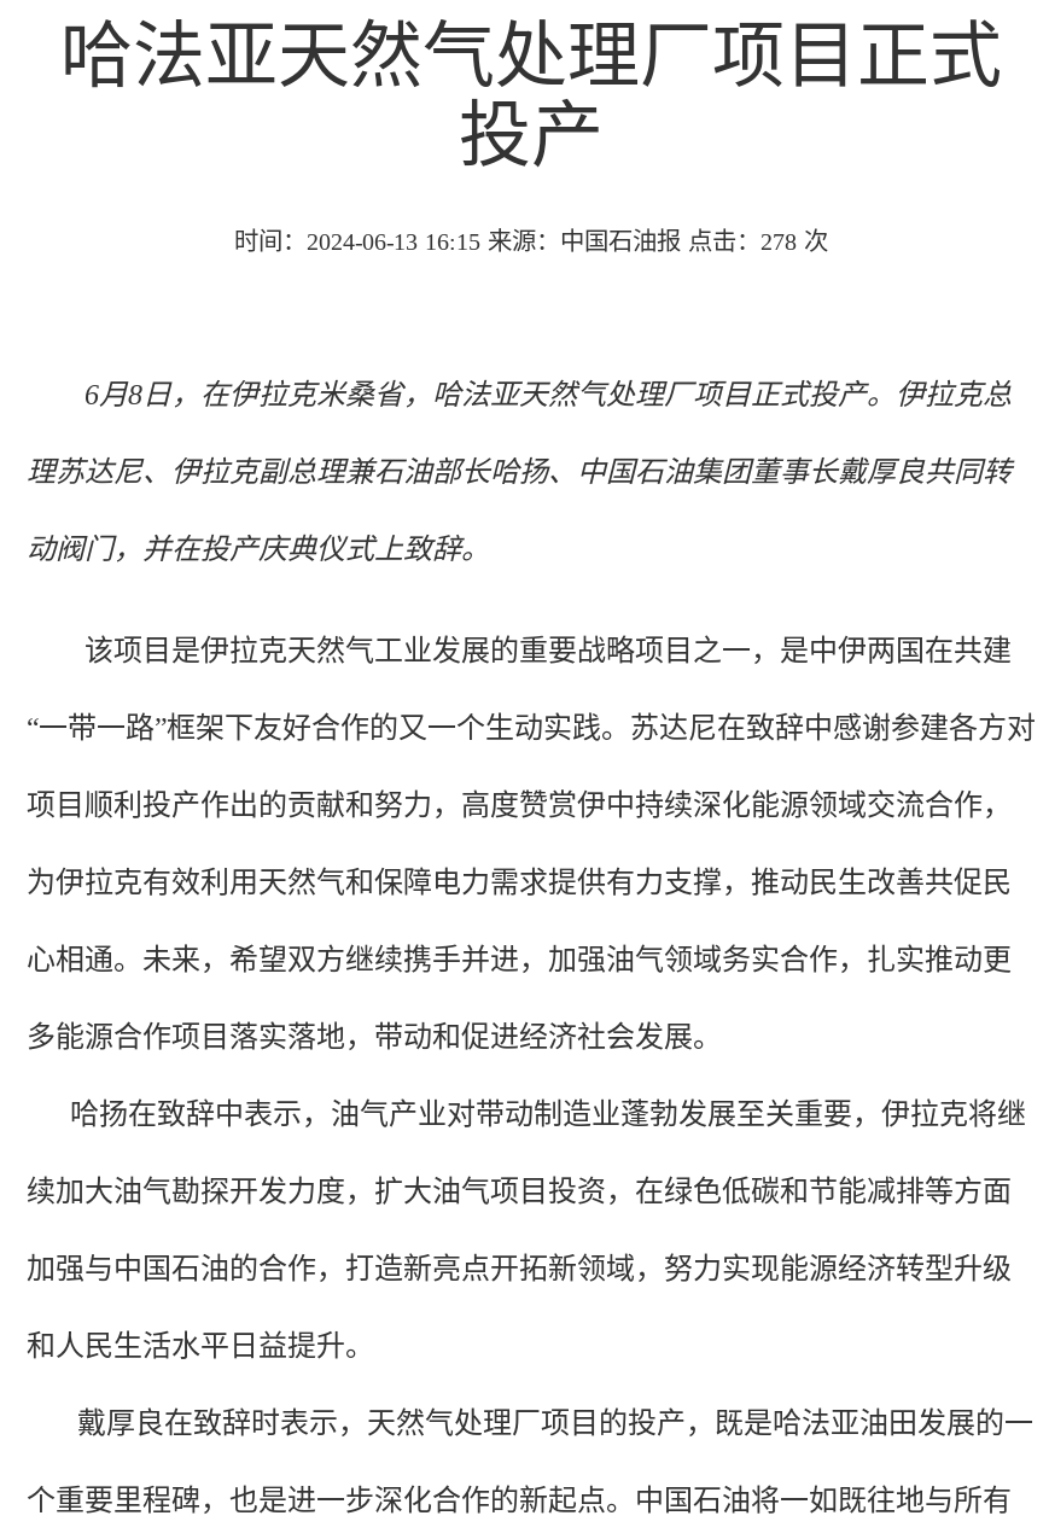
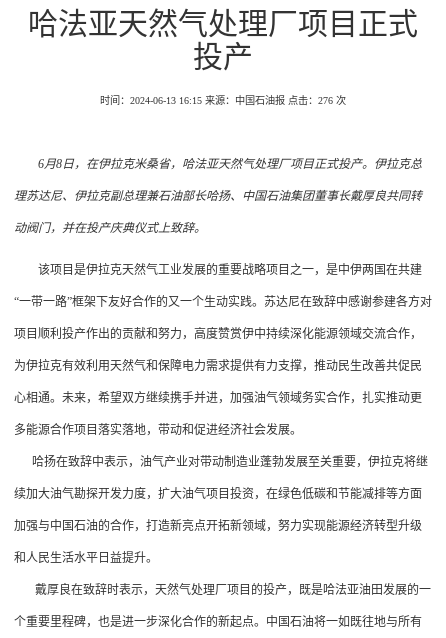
- 时间：2024-06-13 16:15 来源：中国石油报 点击：278 次
+ 时间：2024-06-13 16:15 来源：中国石油报 点击：276 次
